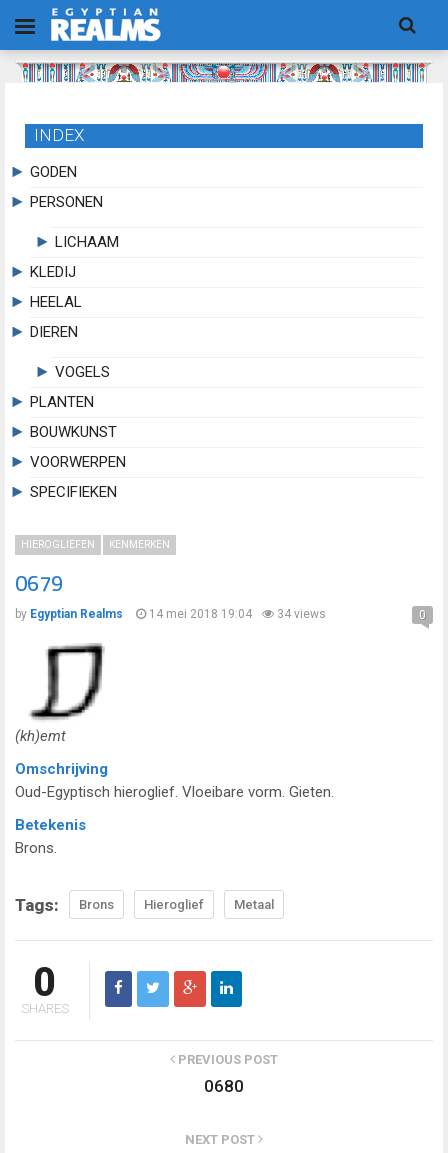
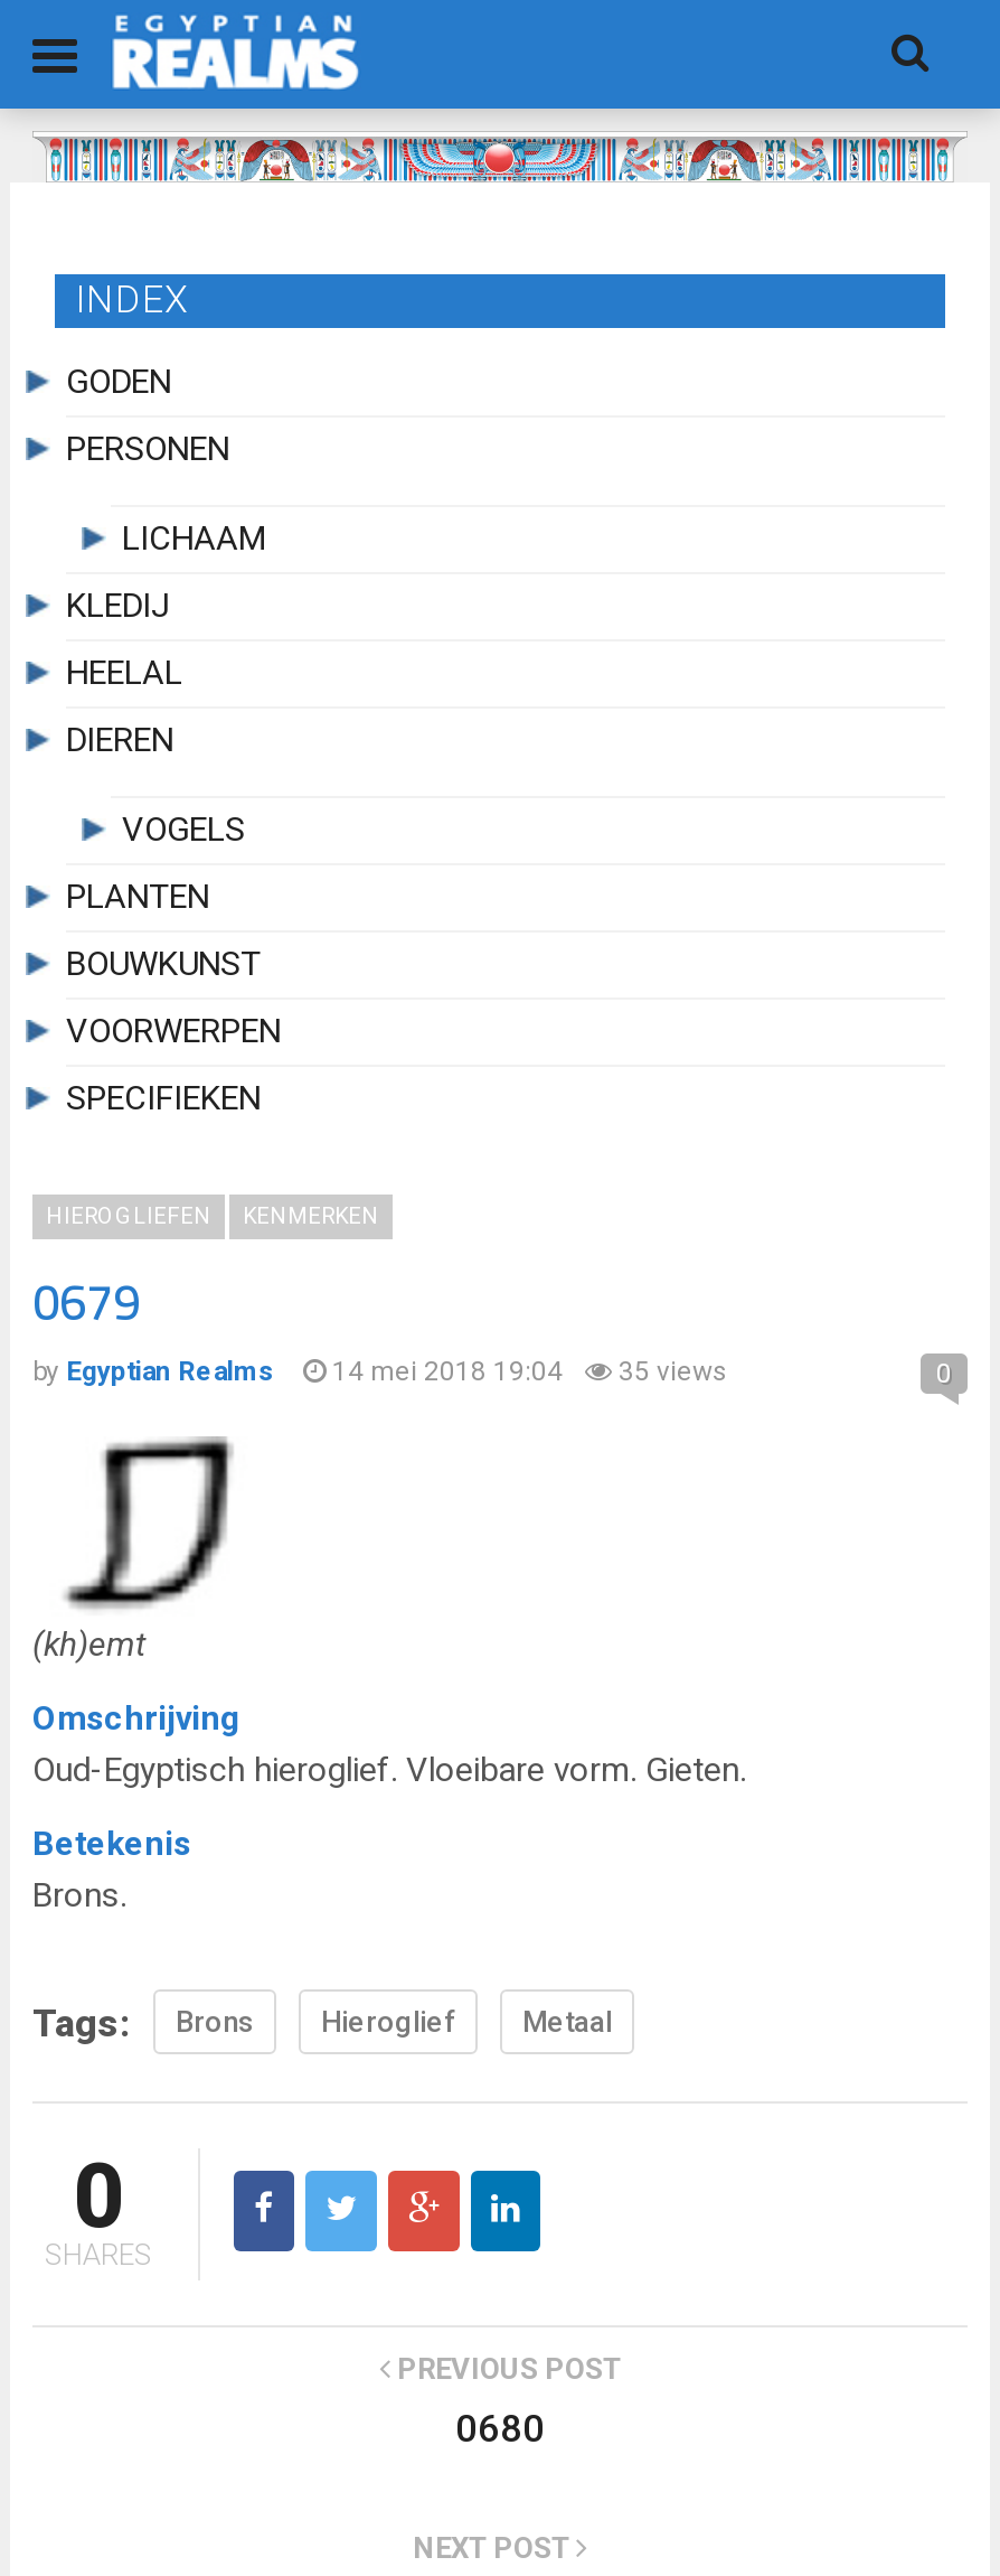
- by Egyptian Realms 14 mei 2018 19:04 34 views
+ by Egyptian Realms 14 mei 2018 19:04 35 views
